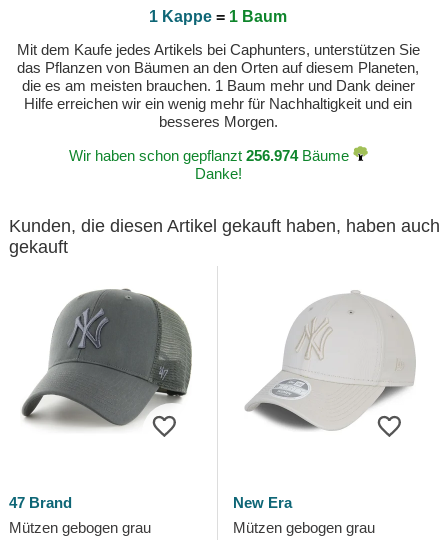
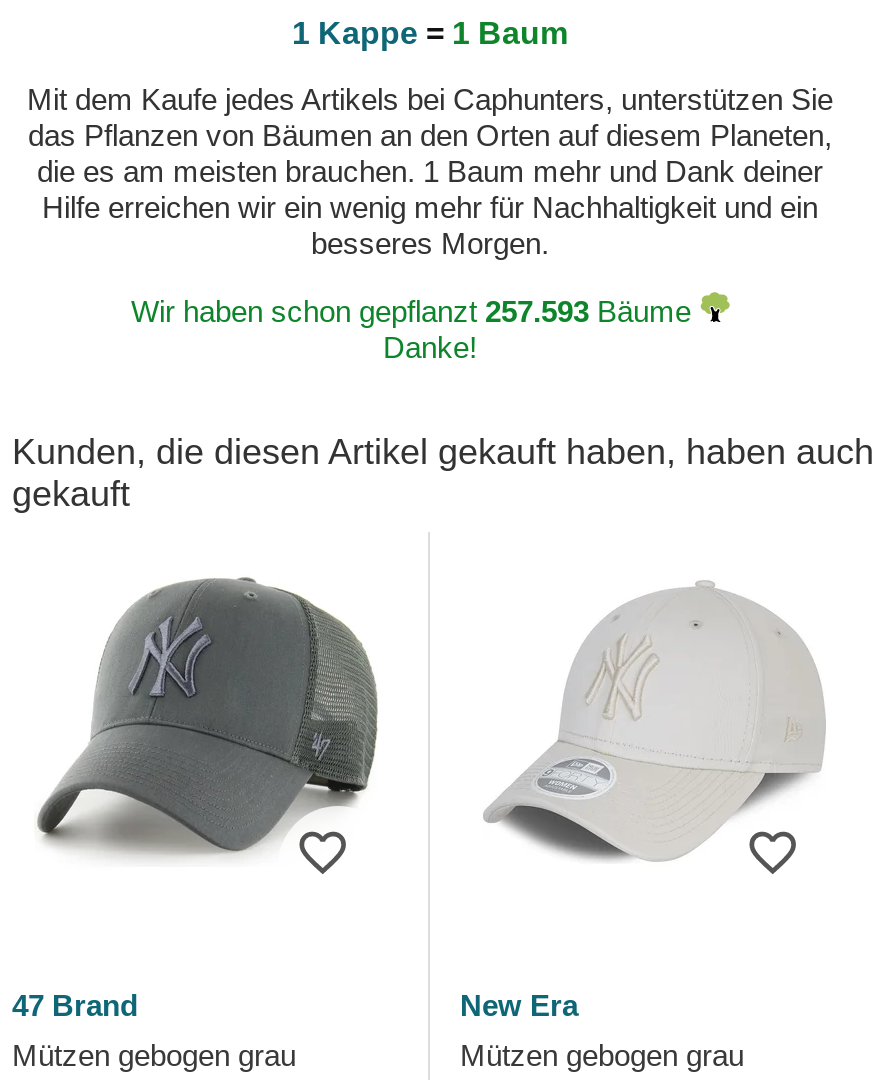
- Wir haben schon gepflanzt 256.974 Bäume
+ Wir haben schon gepflanzt 257.593 Bäume
